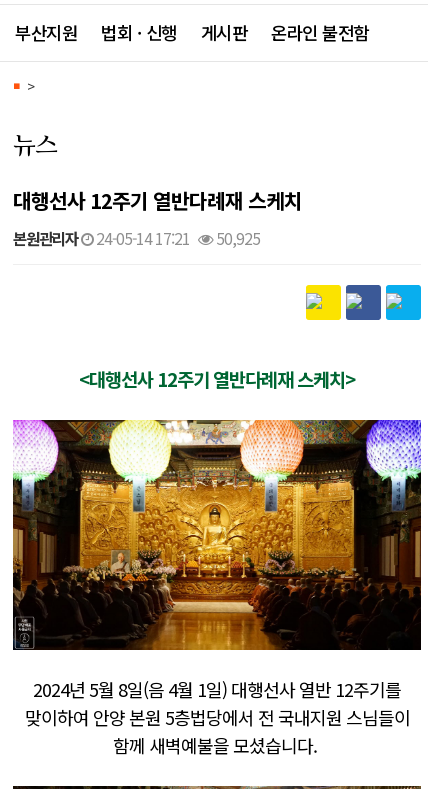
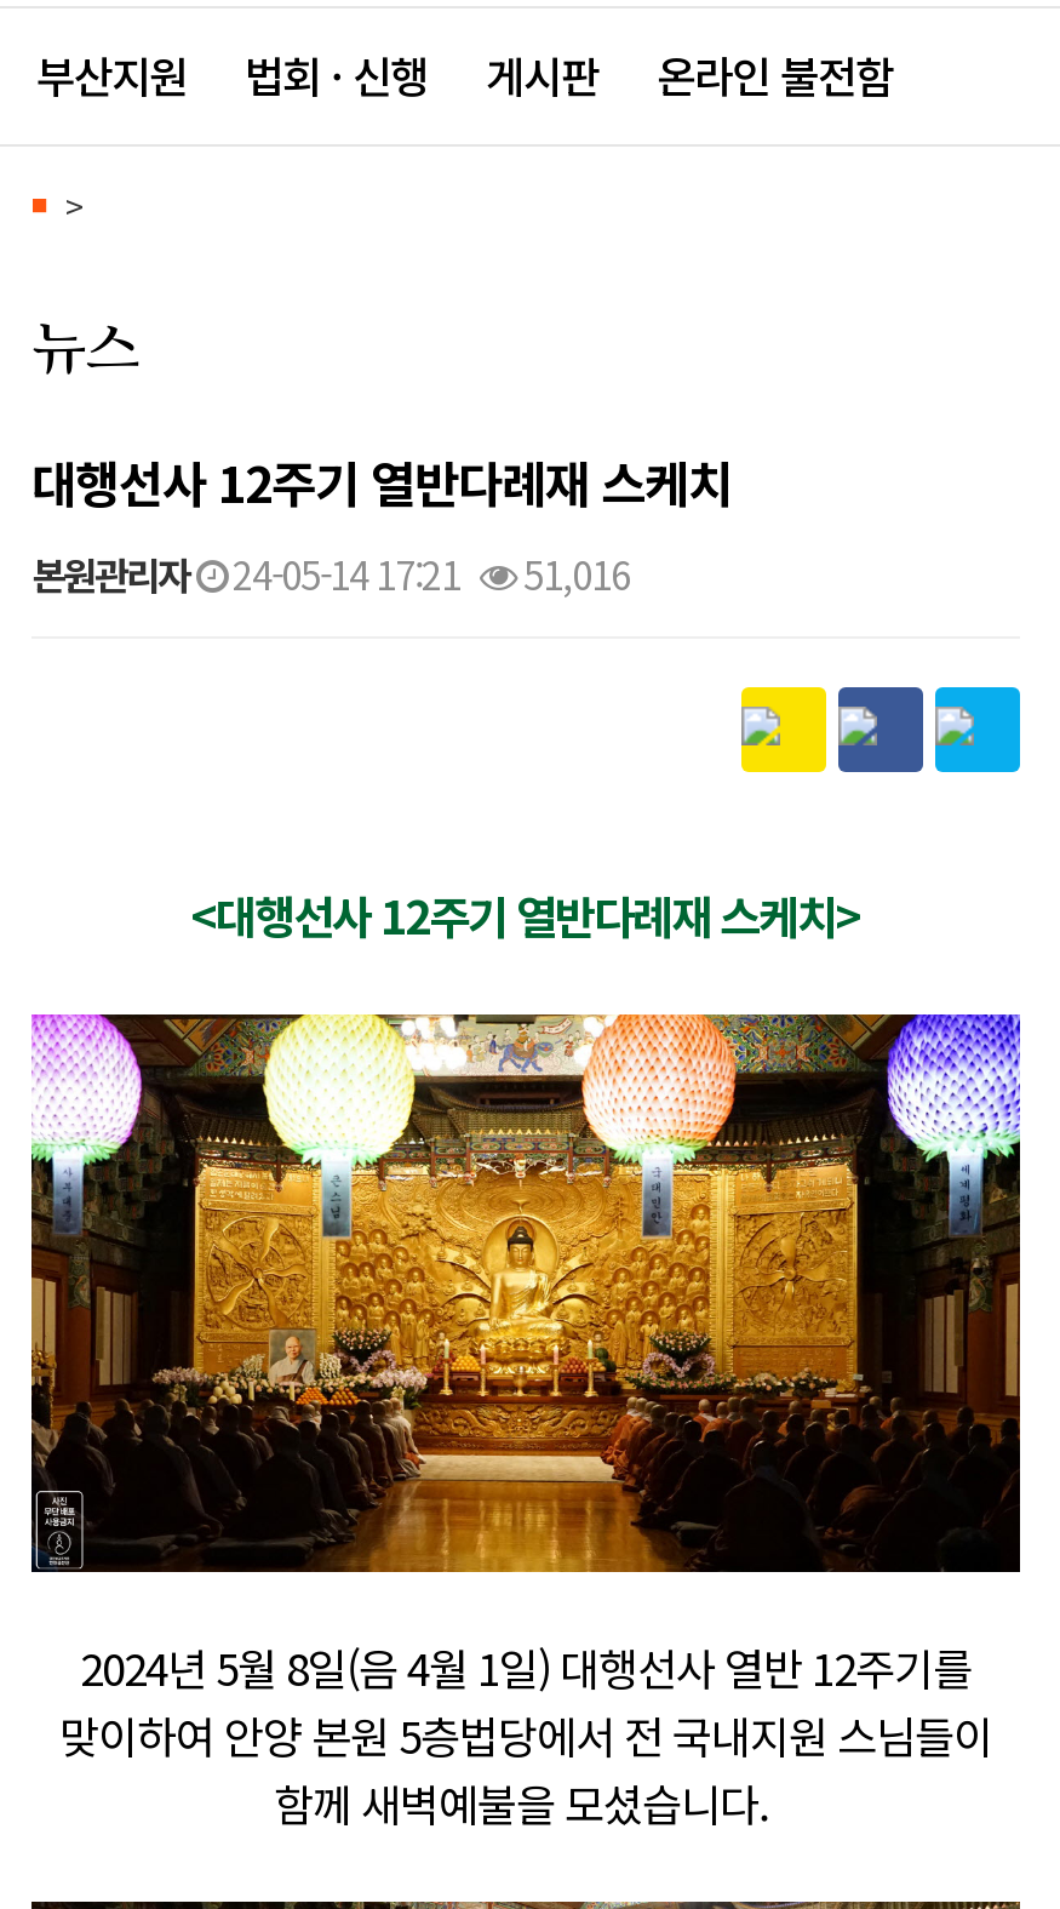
- 본원관리자 24-05-14 17:21 50,925
+ 본원관리자 24-05-14 17:21 51,016
